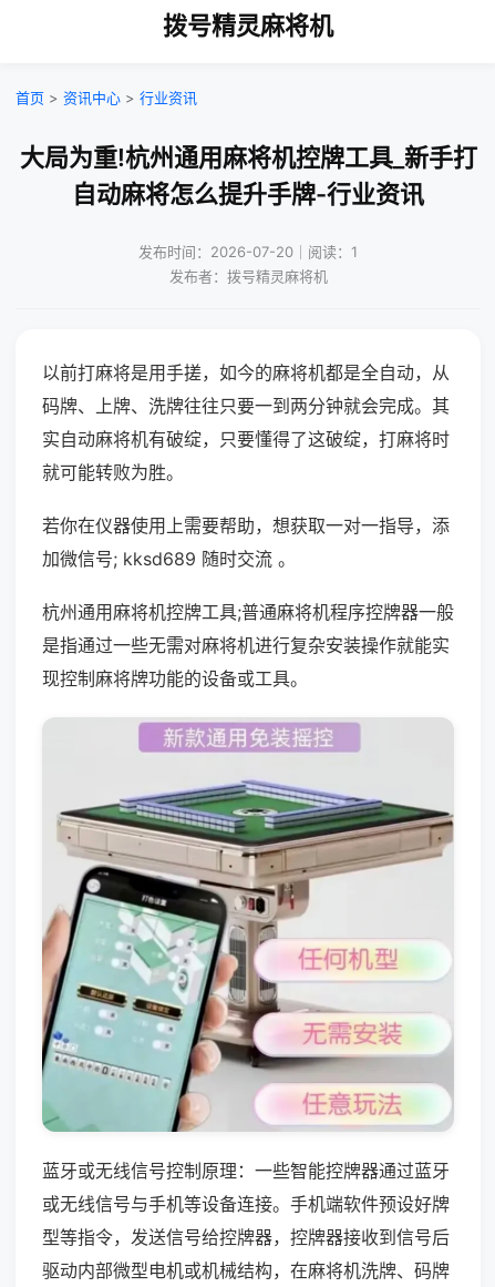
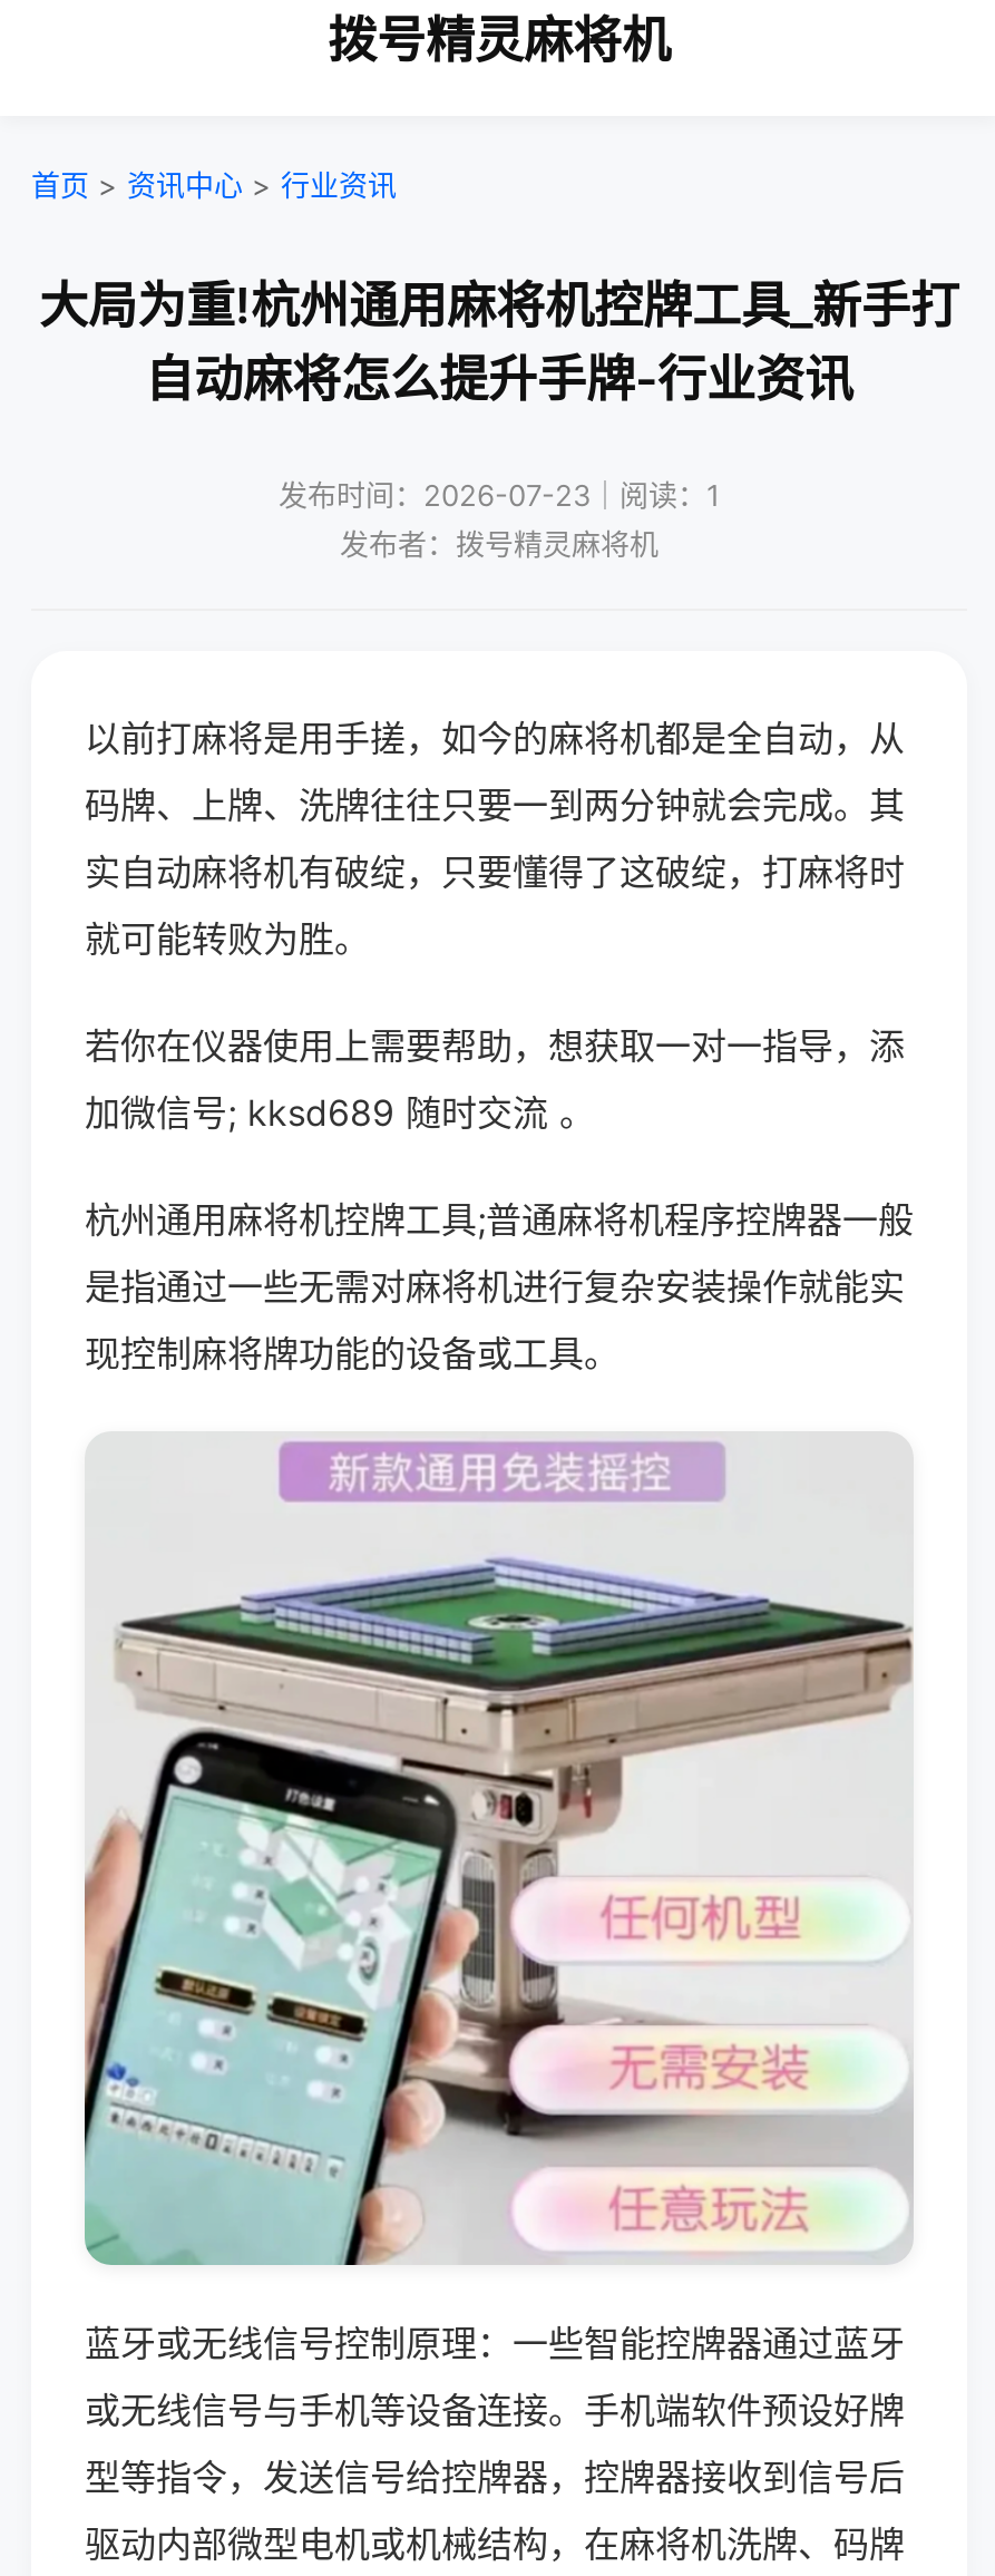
- 发布时间：2026-07-20｜阅读：1
+ 发布时间：2026-07-23｜阅读：1
